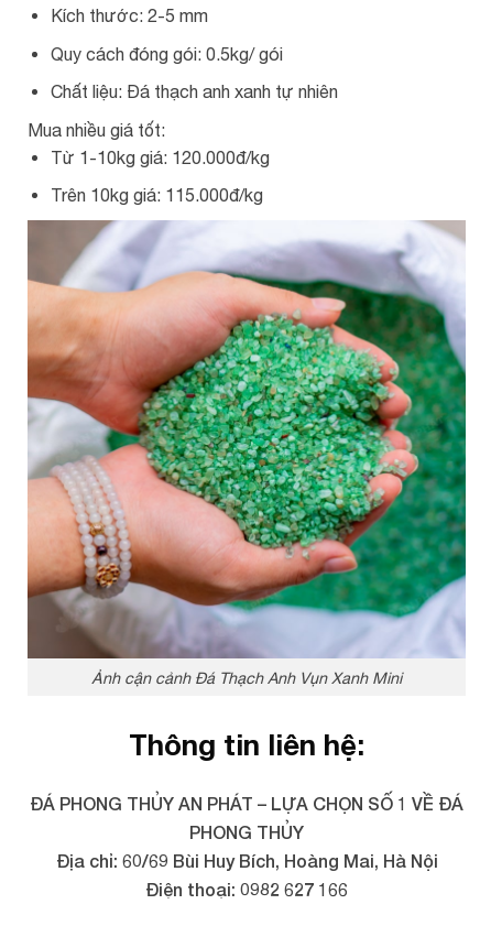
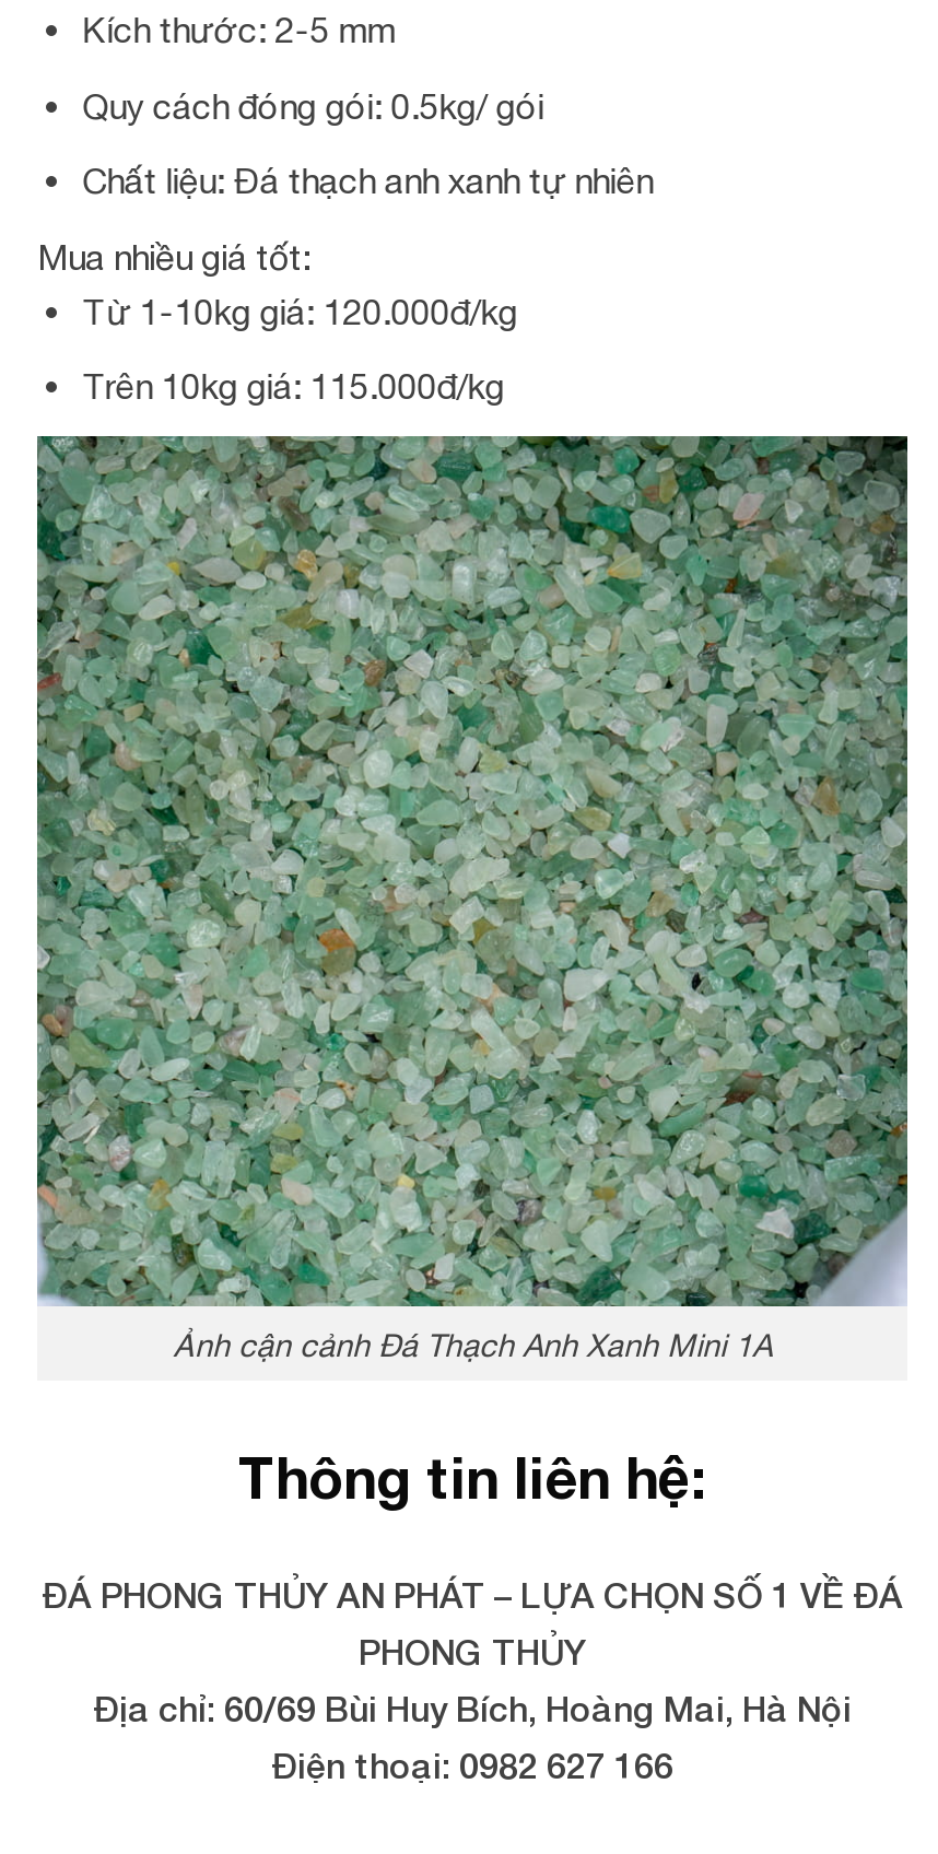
- [image]
- Ảnh cận cảnh Đá Thạch Anh Vụn Xanh Mini
+ [image]
+ Ảnh cận cảnh Đá Thạch Anh Xanh Mini 1A
